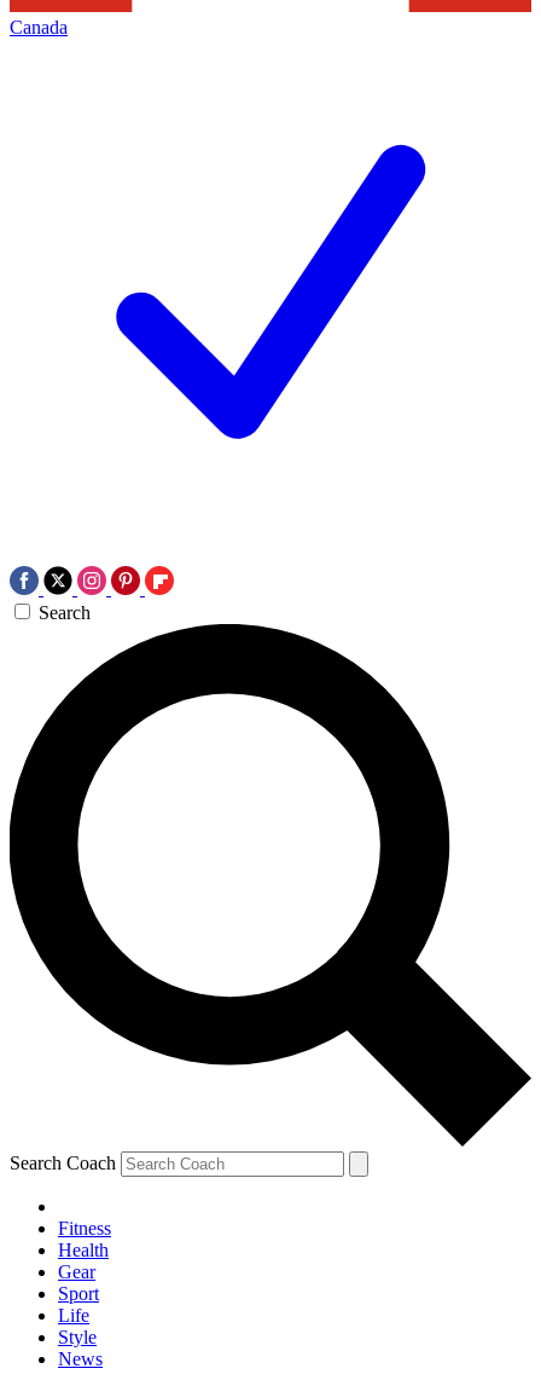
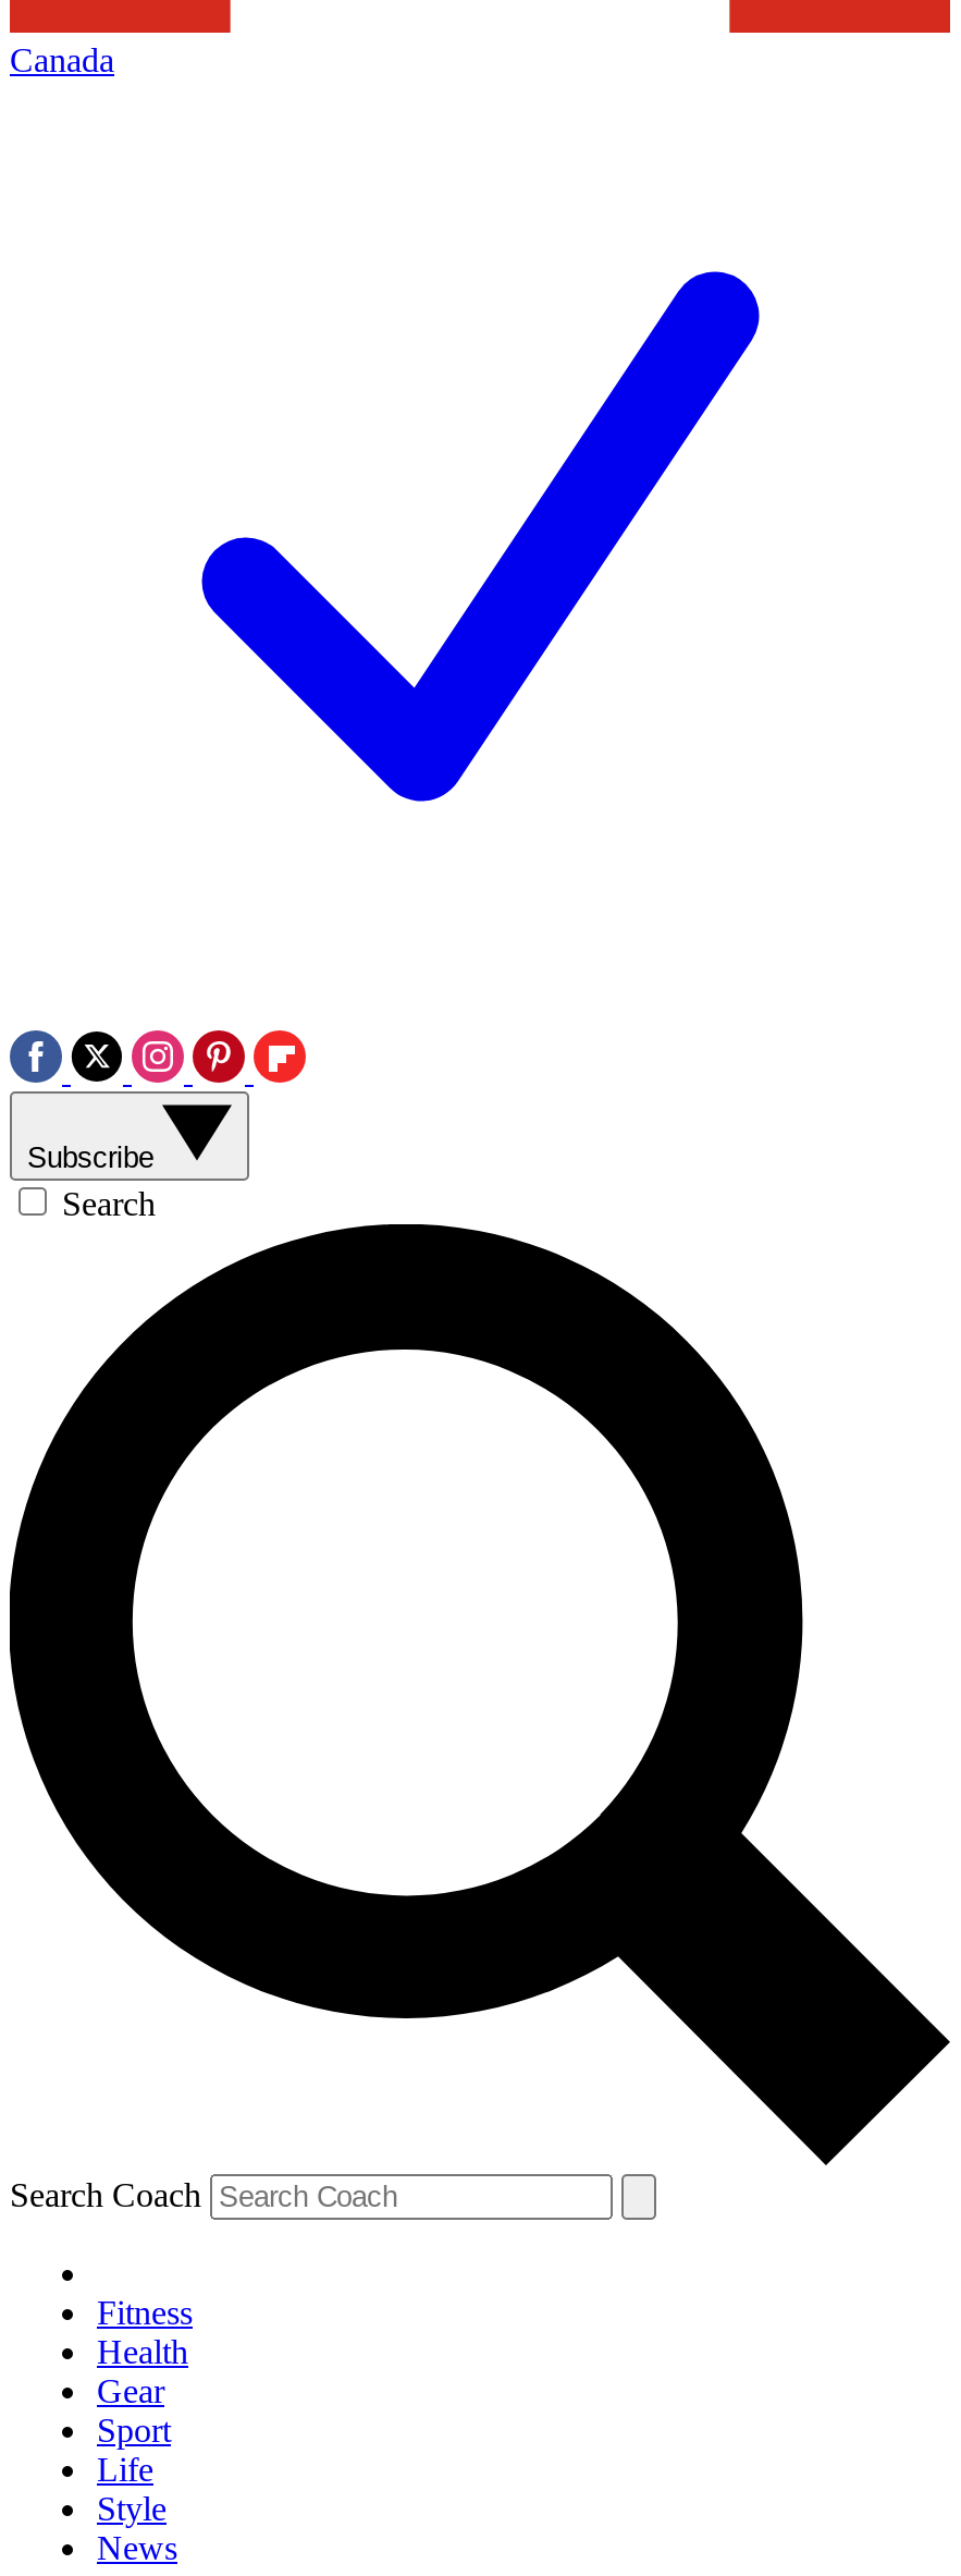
+ Subscribe
